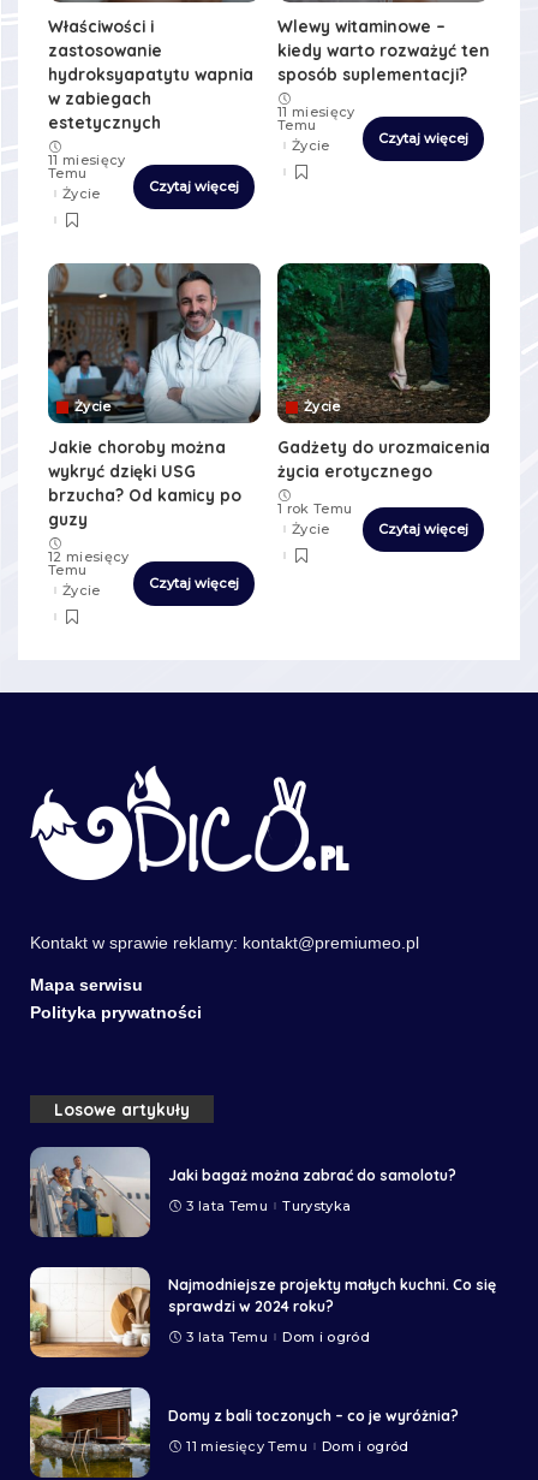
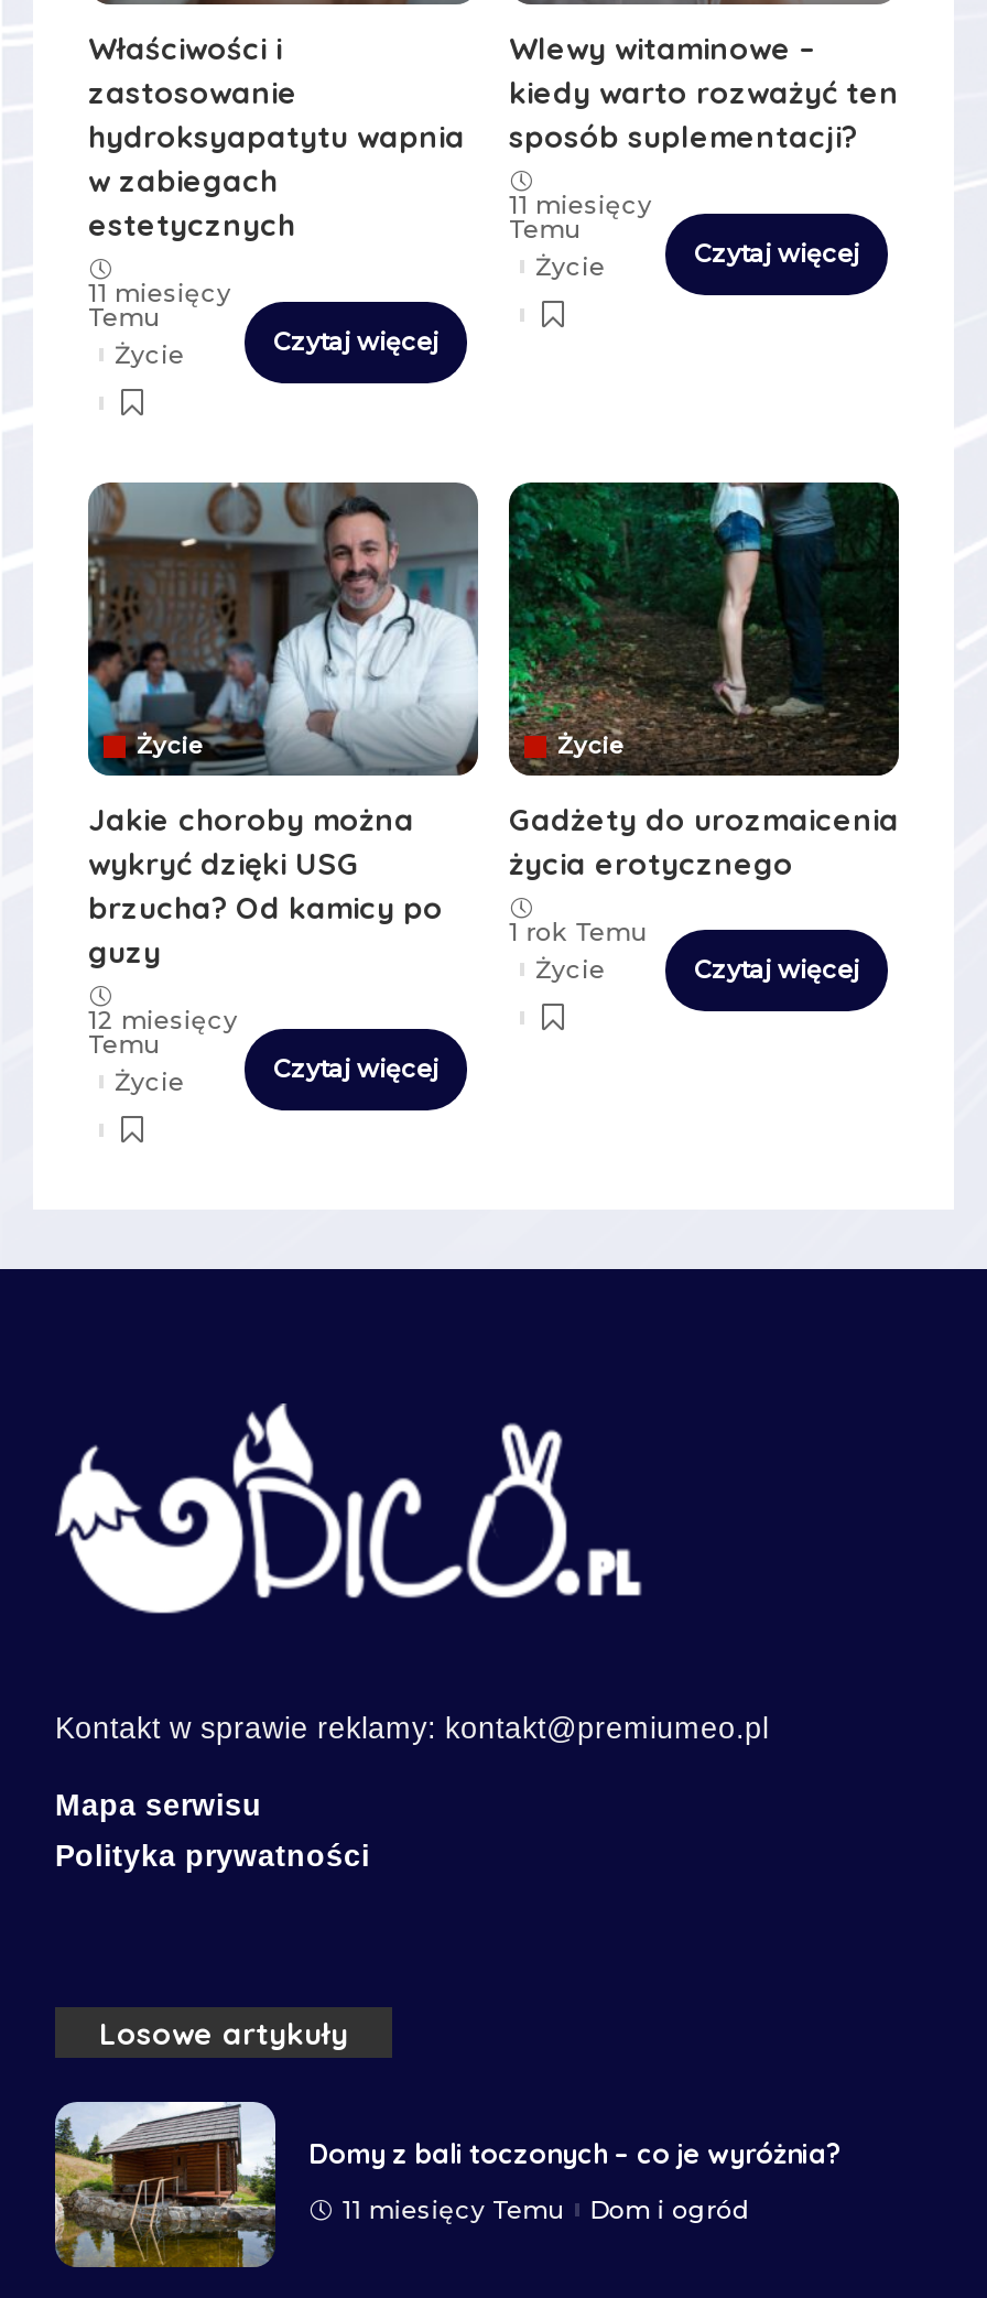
- [image]
- Jaki bagaż można zabrać do samolotu?
- 3 lata Temu
- Turystyka

- [image]
- Najmodniejsze projekty małych kuchni. Co się
- sprawdzi w 2024 roku?
- 3 lata Temu
- Dom i ogród
